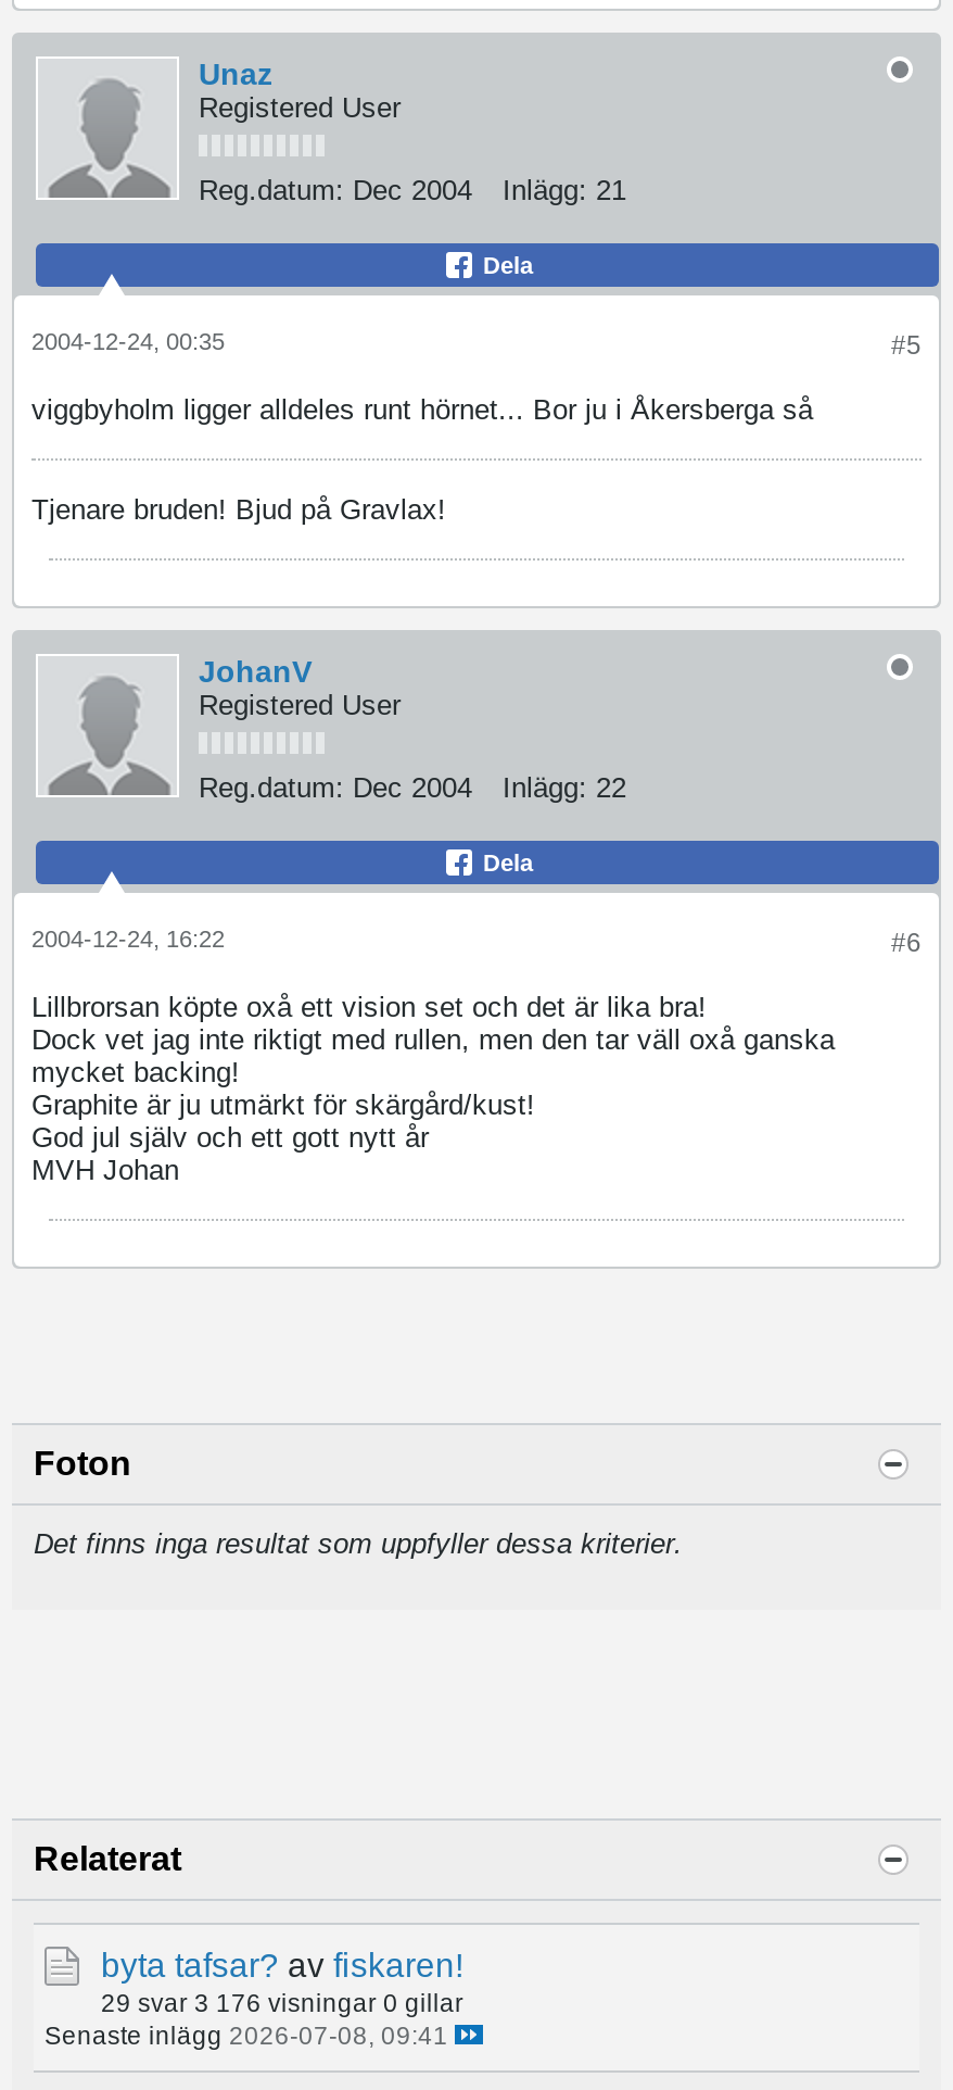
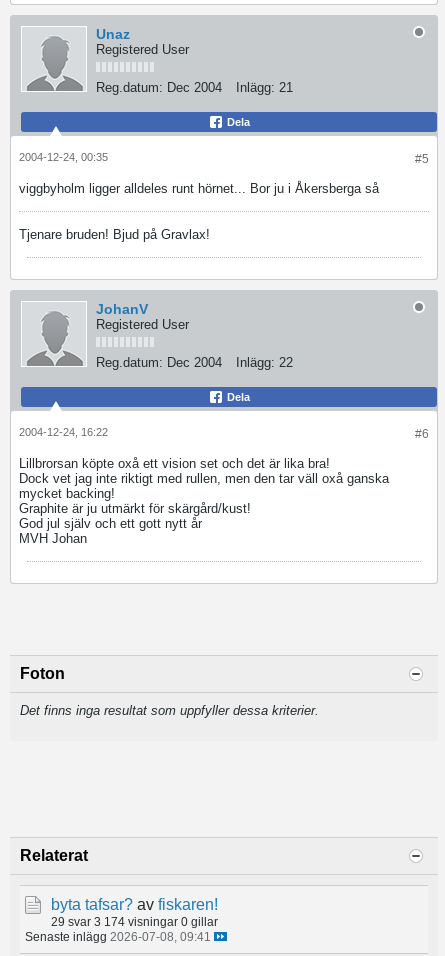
- 29 svar 3 176 visningar 0 gillar
+ 29 svar 3 174 visningar 0 gillar
